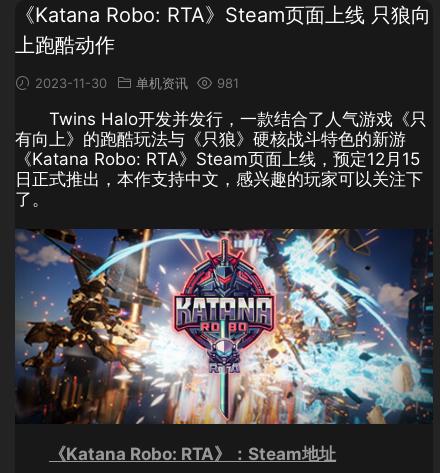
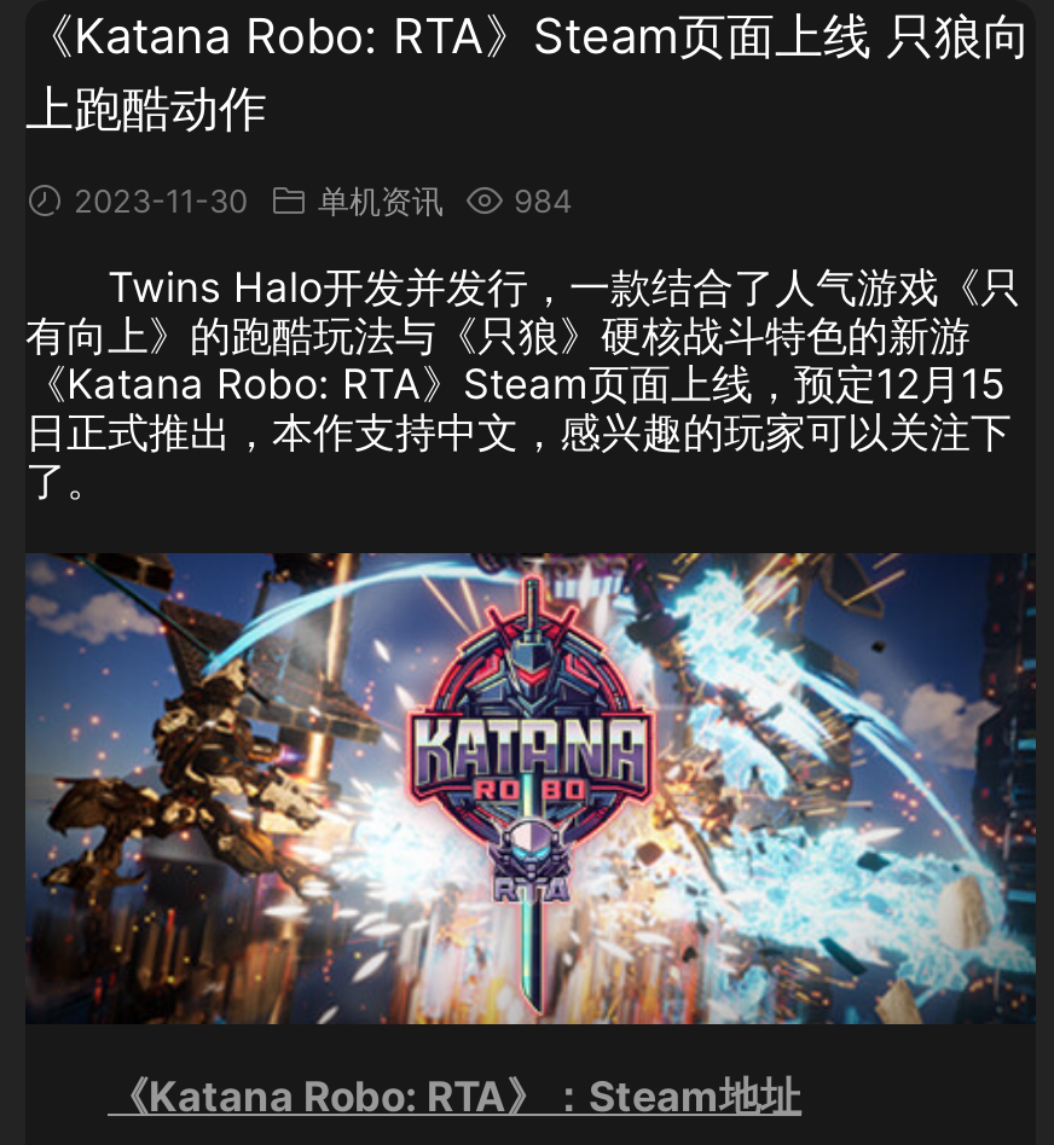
- 2023-11-30 单机资讯 981
+ 2023-11-30 单机资讯 984
